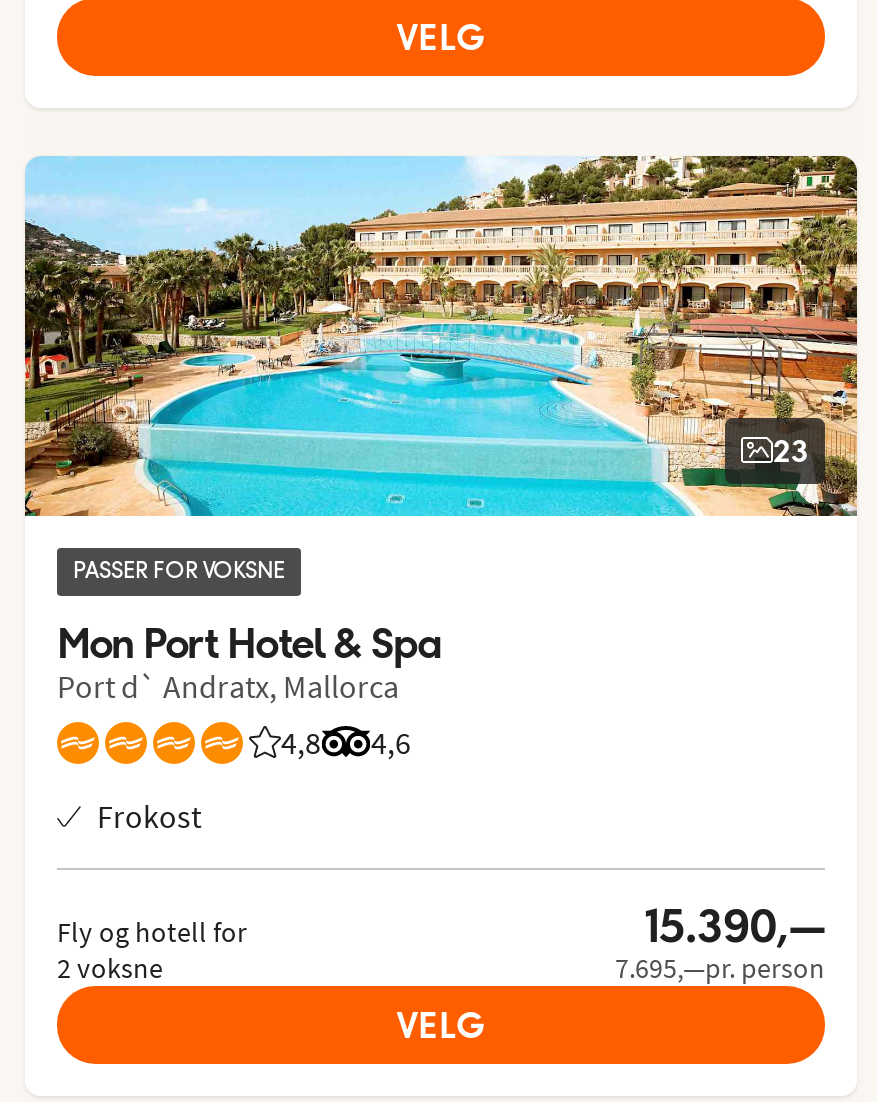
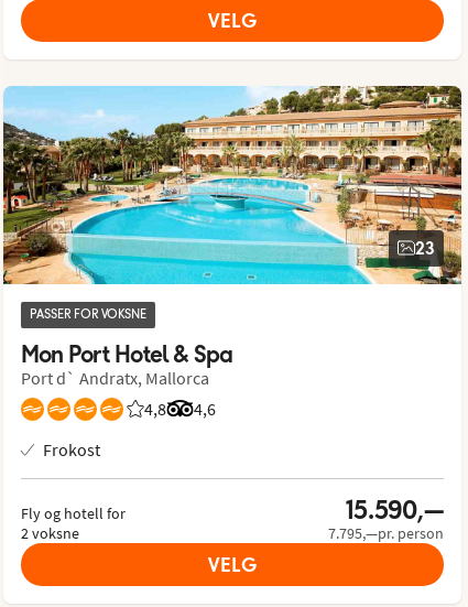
- 15.390,—
+ 15.590,—

- 7.695,—pr. person
+ 7.795,—pr. person
